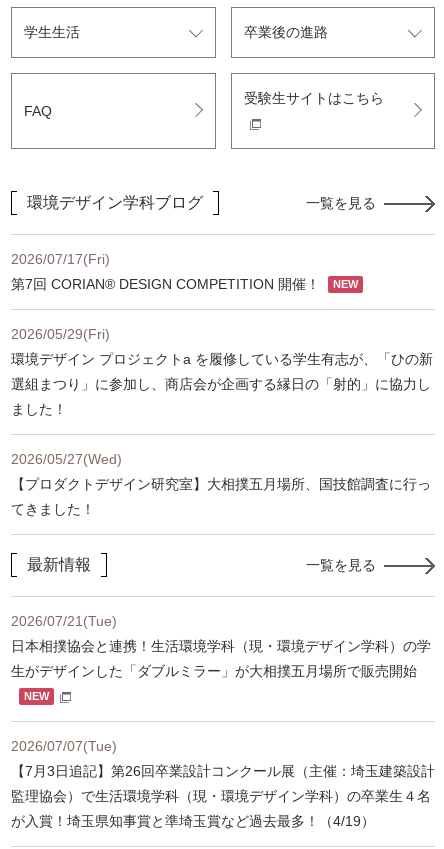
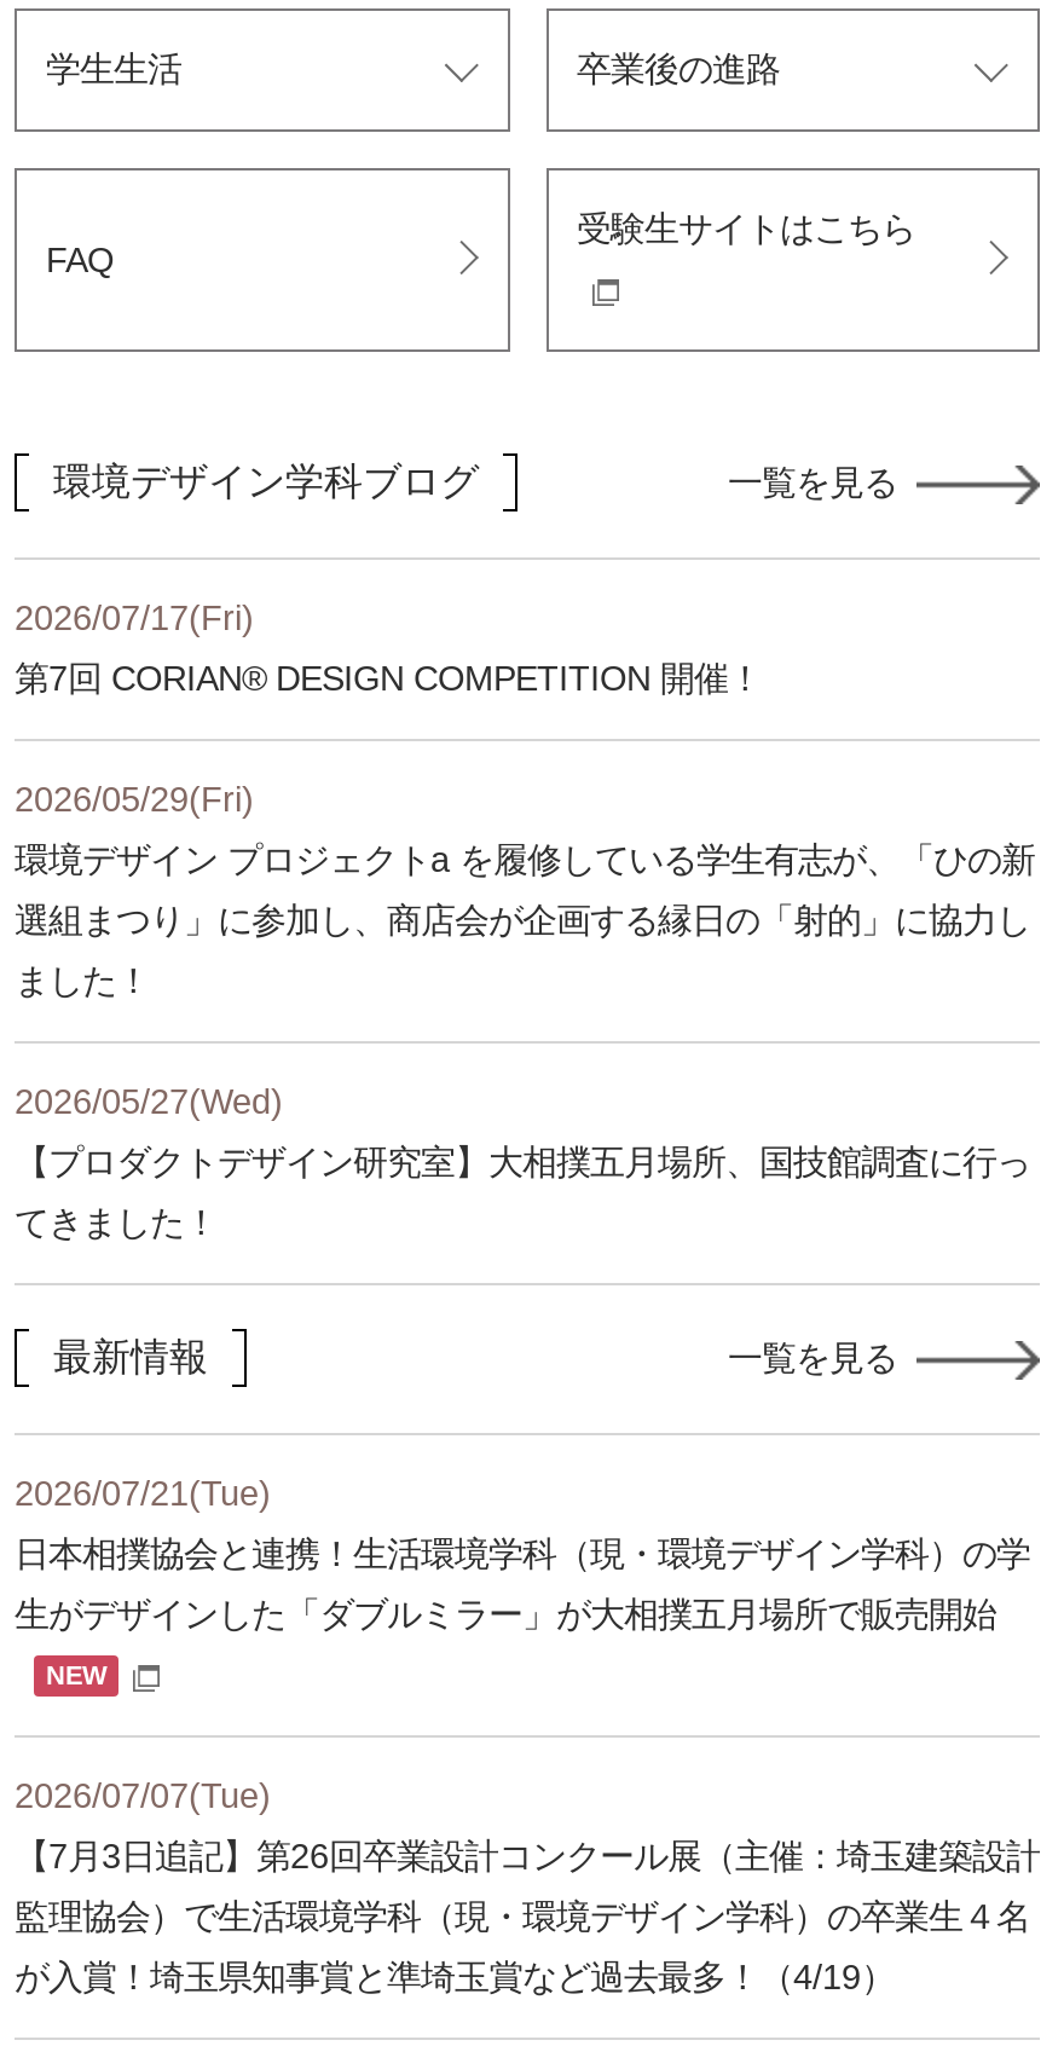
- NEW
